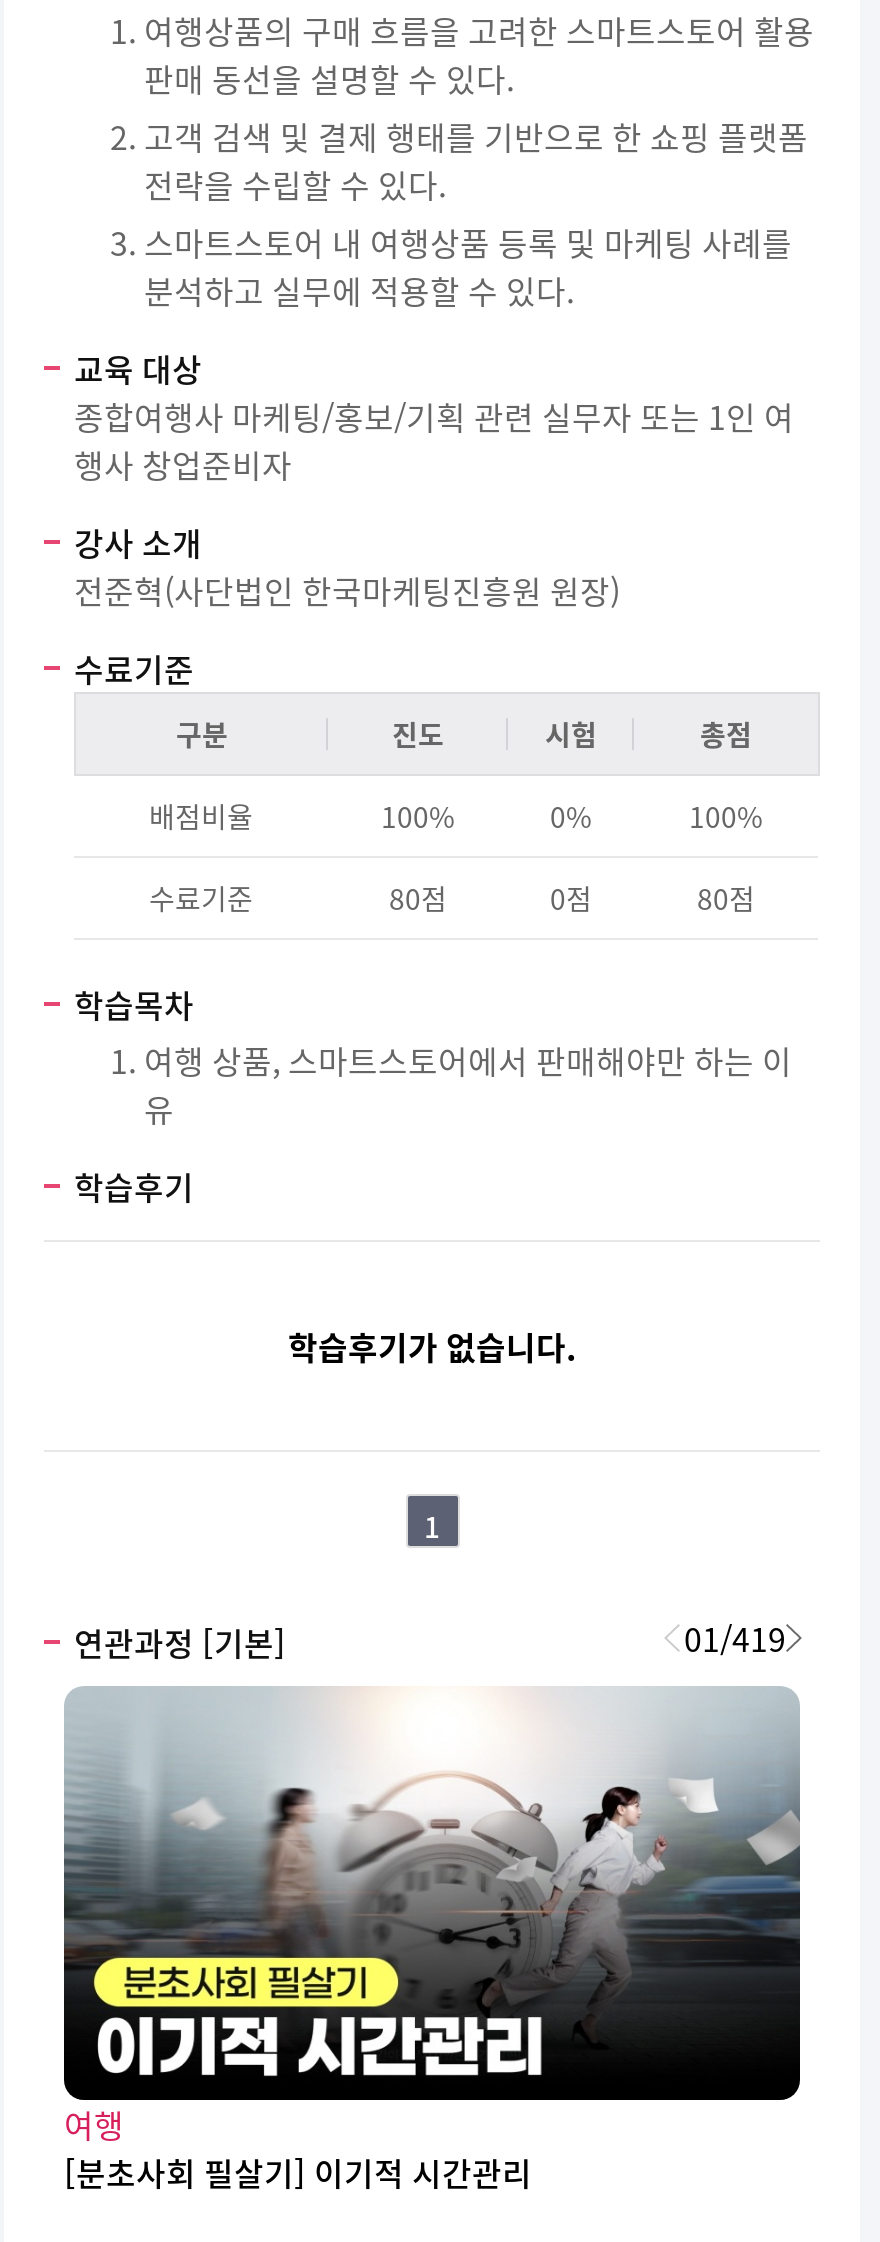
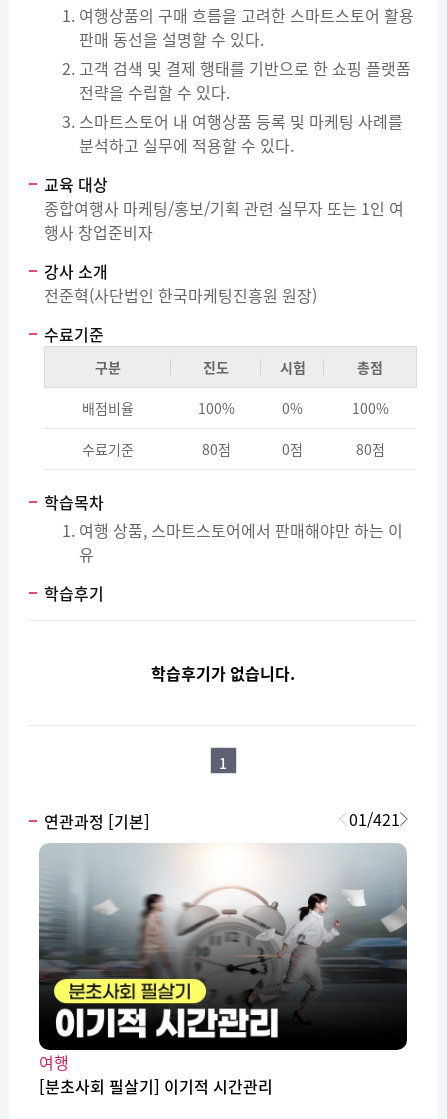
- 01/419
+ 01/421
